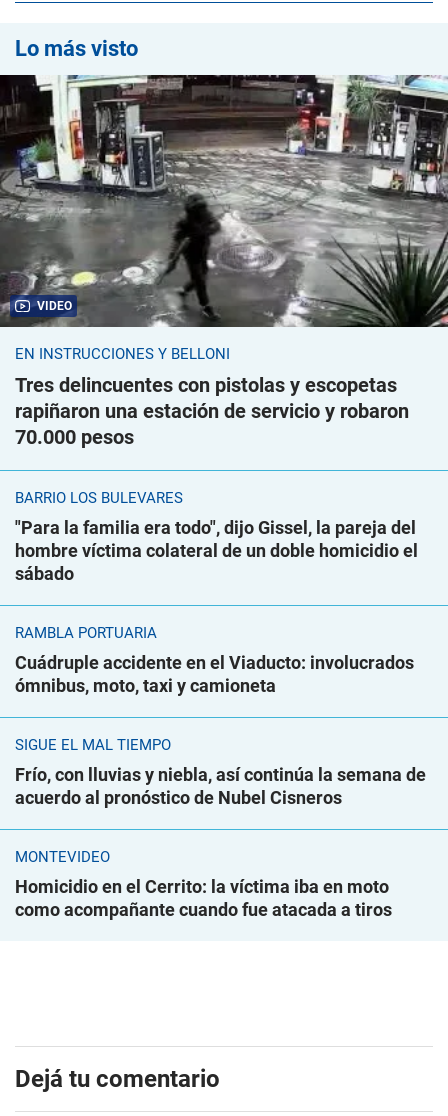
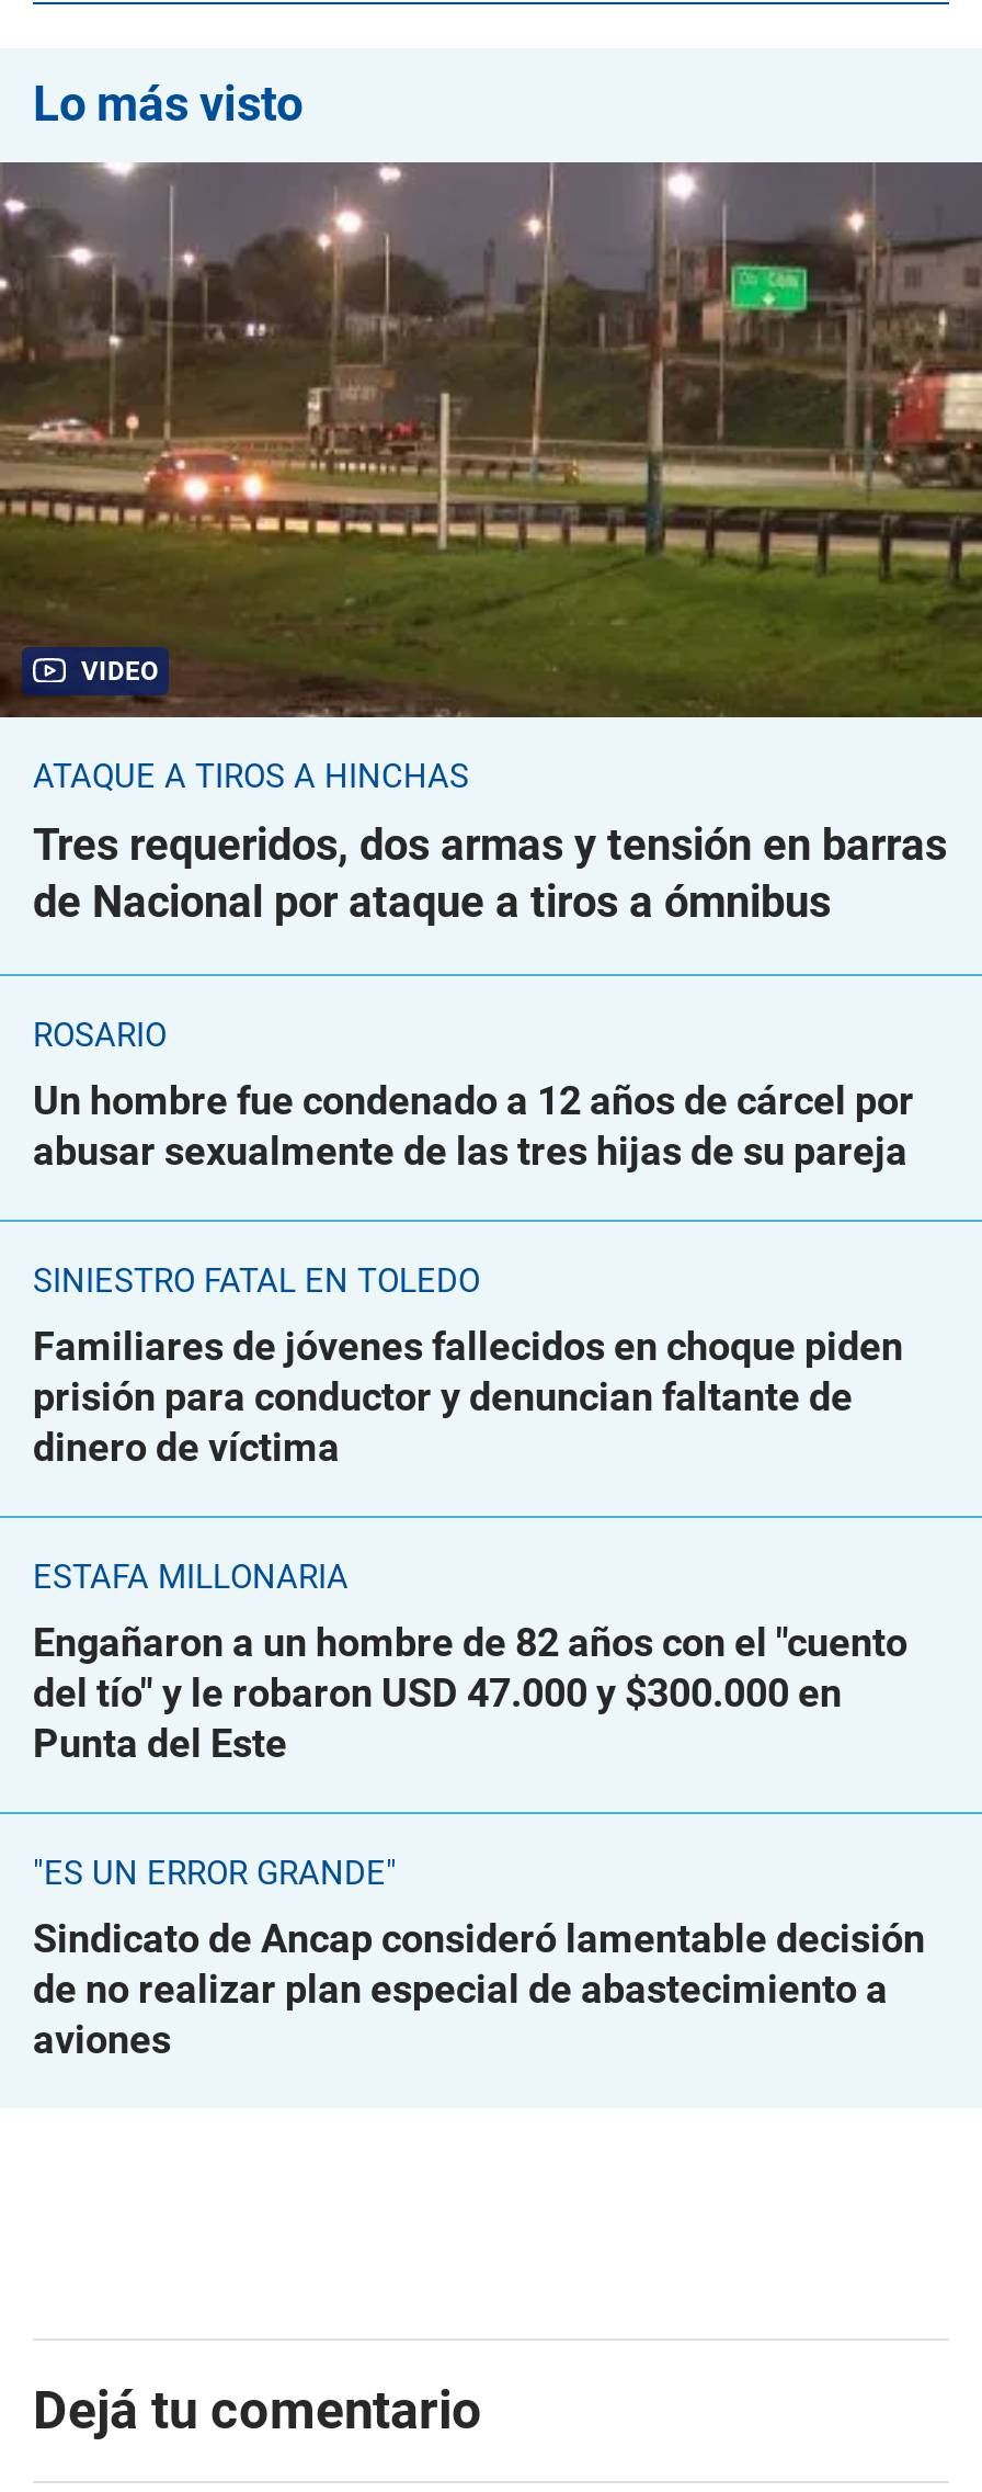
- [image]
- EN INSTRUCCIONES Y BELLONI
- Tres delincuentes con pistolas y escopetas
- rapiñaron una estación de servicio y robaron
- 70.000 pesos
+ [image]
+ ATAQUE A TIROS A HINCHAS
+ Tres requeridos, dos armas y tensión en barras
+ de Nacional por ataque a tiros a ómnibus

- BARRIO LOS BULEVARES
+ ROSARIO

- "Para la familia era todo", dijo Gissel, la pareja del
- hombre víctima colateral de un doble homicidio el
- sábado
+ Un hombre fue condenado a 12 años de cárcel por
+ abusar sexualmente de las tres hijas de su pareja

- RAMBLA PORTUARIA
+ SINIESTRO FATAL EN TOLEDO

- Cuádruple accidente en el Viaducto: involucrados
- ómnibus, moto, taxi y camioneta
+ Familiares de jóvenes fallecidos en choque piden
+ prisión para conductor y denuncian faltante de
+ dinero de víctima

- SIGUE EL MAL TIEMPO
+ ESTAFA MILLONARIA

- Frío, con lluvias y niebla, así continúa la semana de
- acuerdo al pronóstico de Nubel Cisneros
+ Engañaron a un hombre de 82 años con el "cuento
+ del tío" y le robaron USD 47.000 y $300.000 en
+ Punta del Este

- MONTEVIDEO
+ "ES UN ERROR GRANDE"

- Homicidio en el Cerrito: la víctima iba en moto
- como acompañante cuando fue atacada a tiros
+ Sindicato de Ancap consideró lamentable decisión
+ de no realizar plan especial de abastecimiento a
+ aviones
